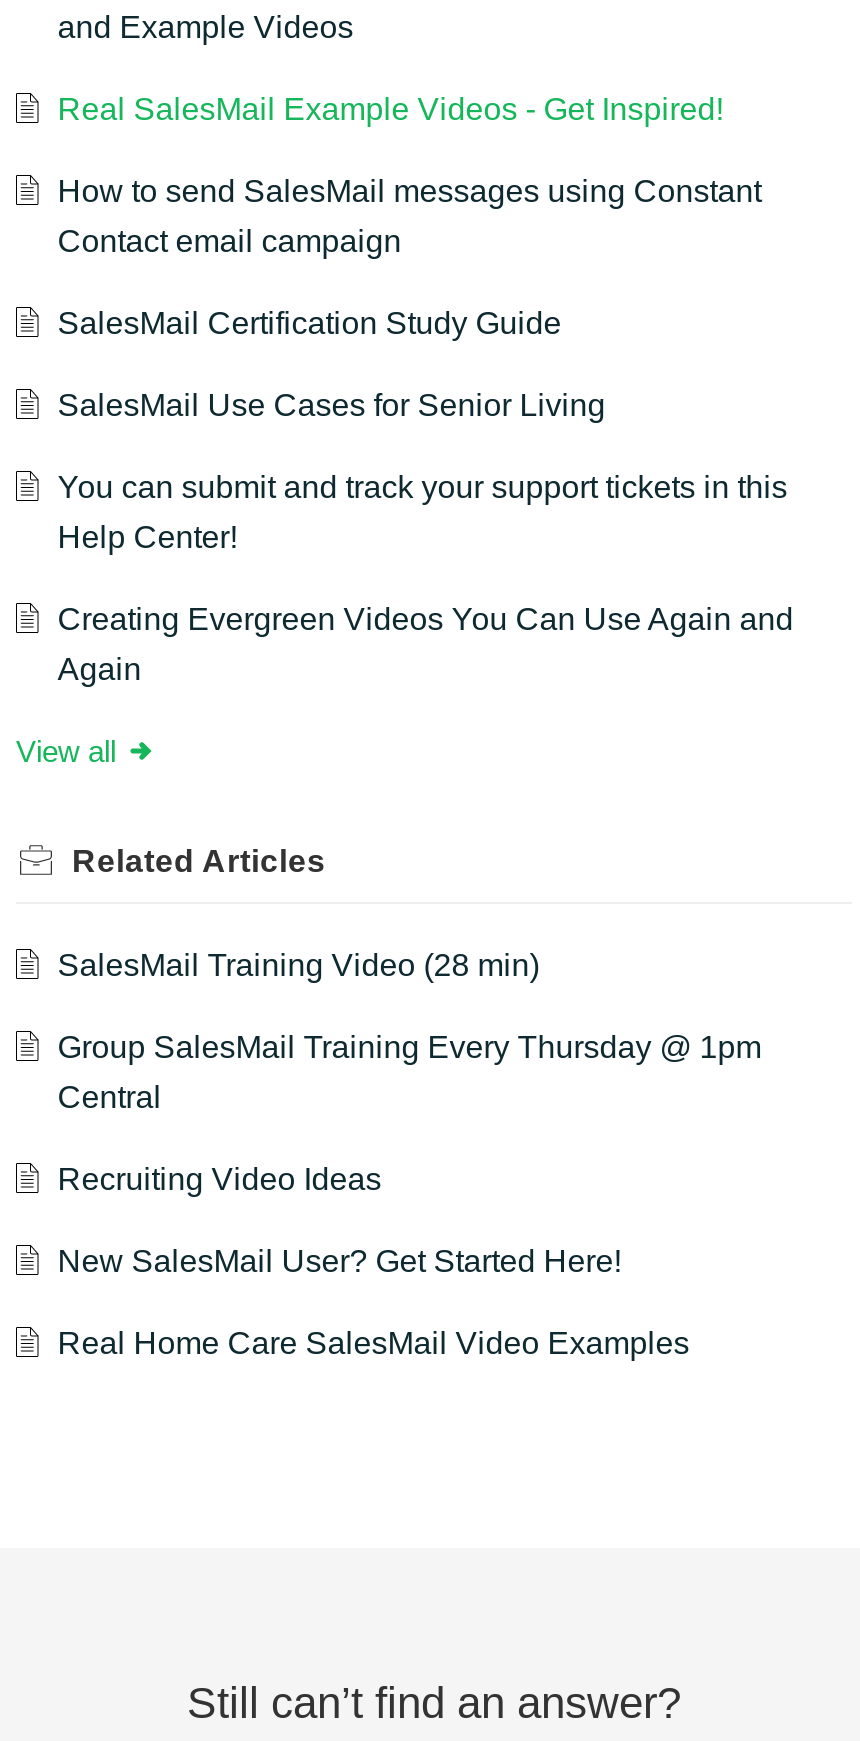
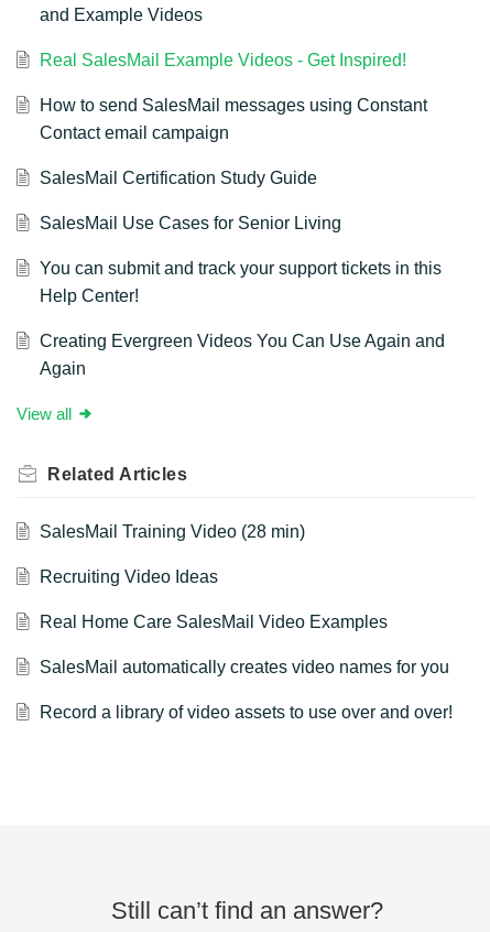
- Group SalesMail Training Every Thursday @ 1pm
- Central

moved up: Recruiting Video Ideas

- New SalesMail User? Get Started Here!

moved up: Real Home Care SalesMail Video Examples

+ SalesMail automatically creates video names for you
+ Record a library of video assets to use over and over!
